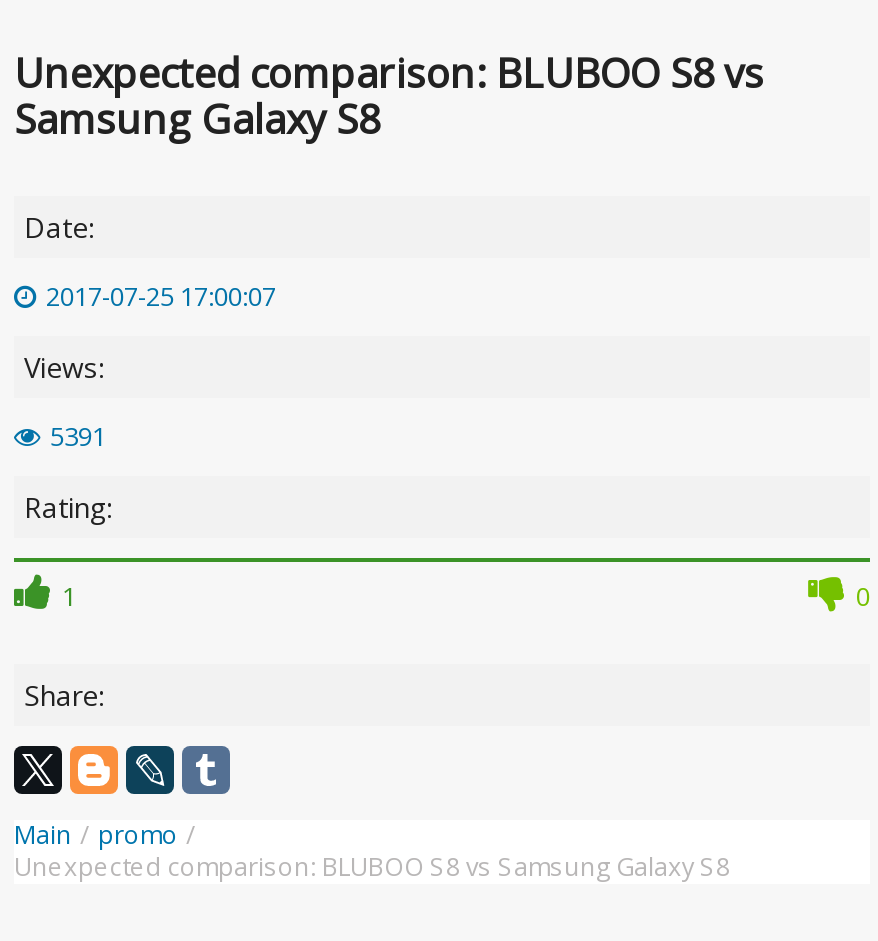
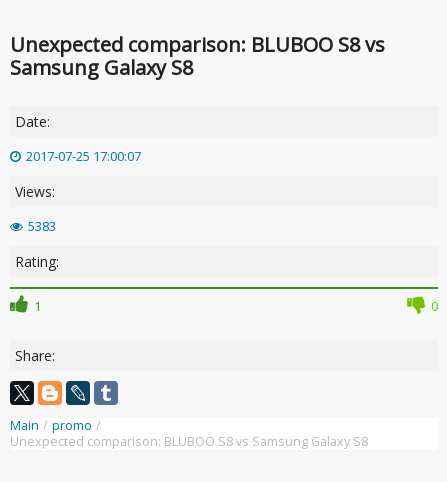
- 5391
+ 5383
